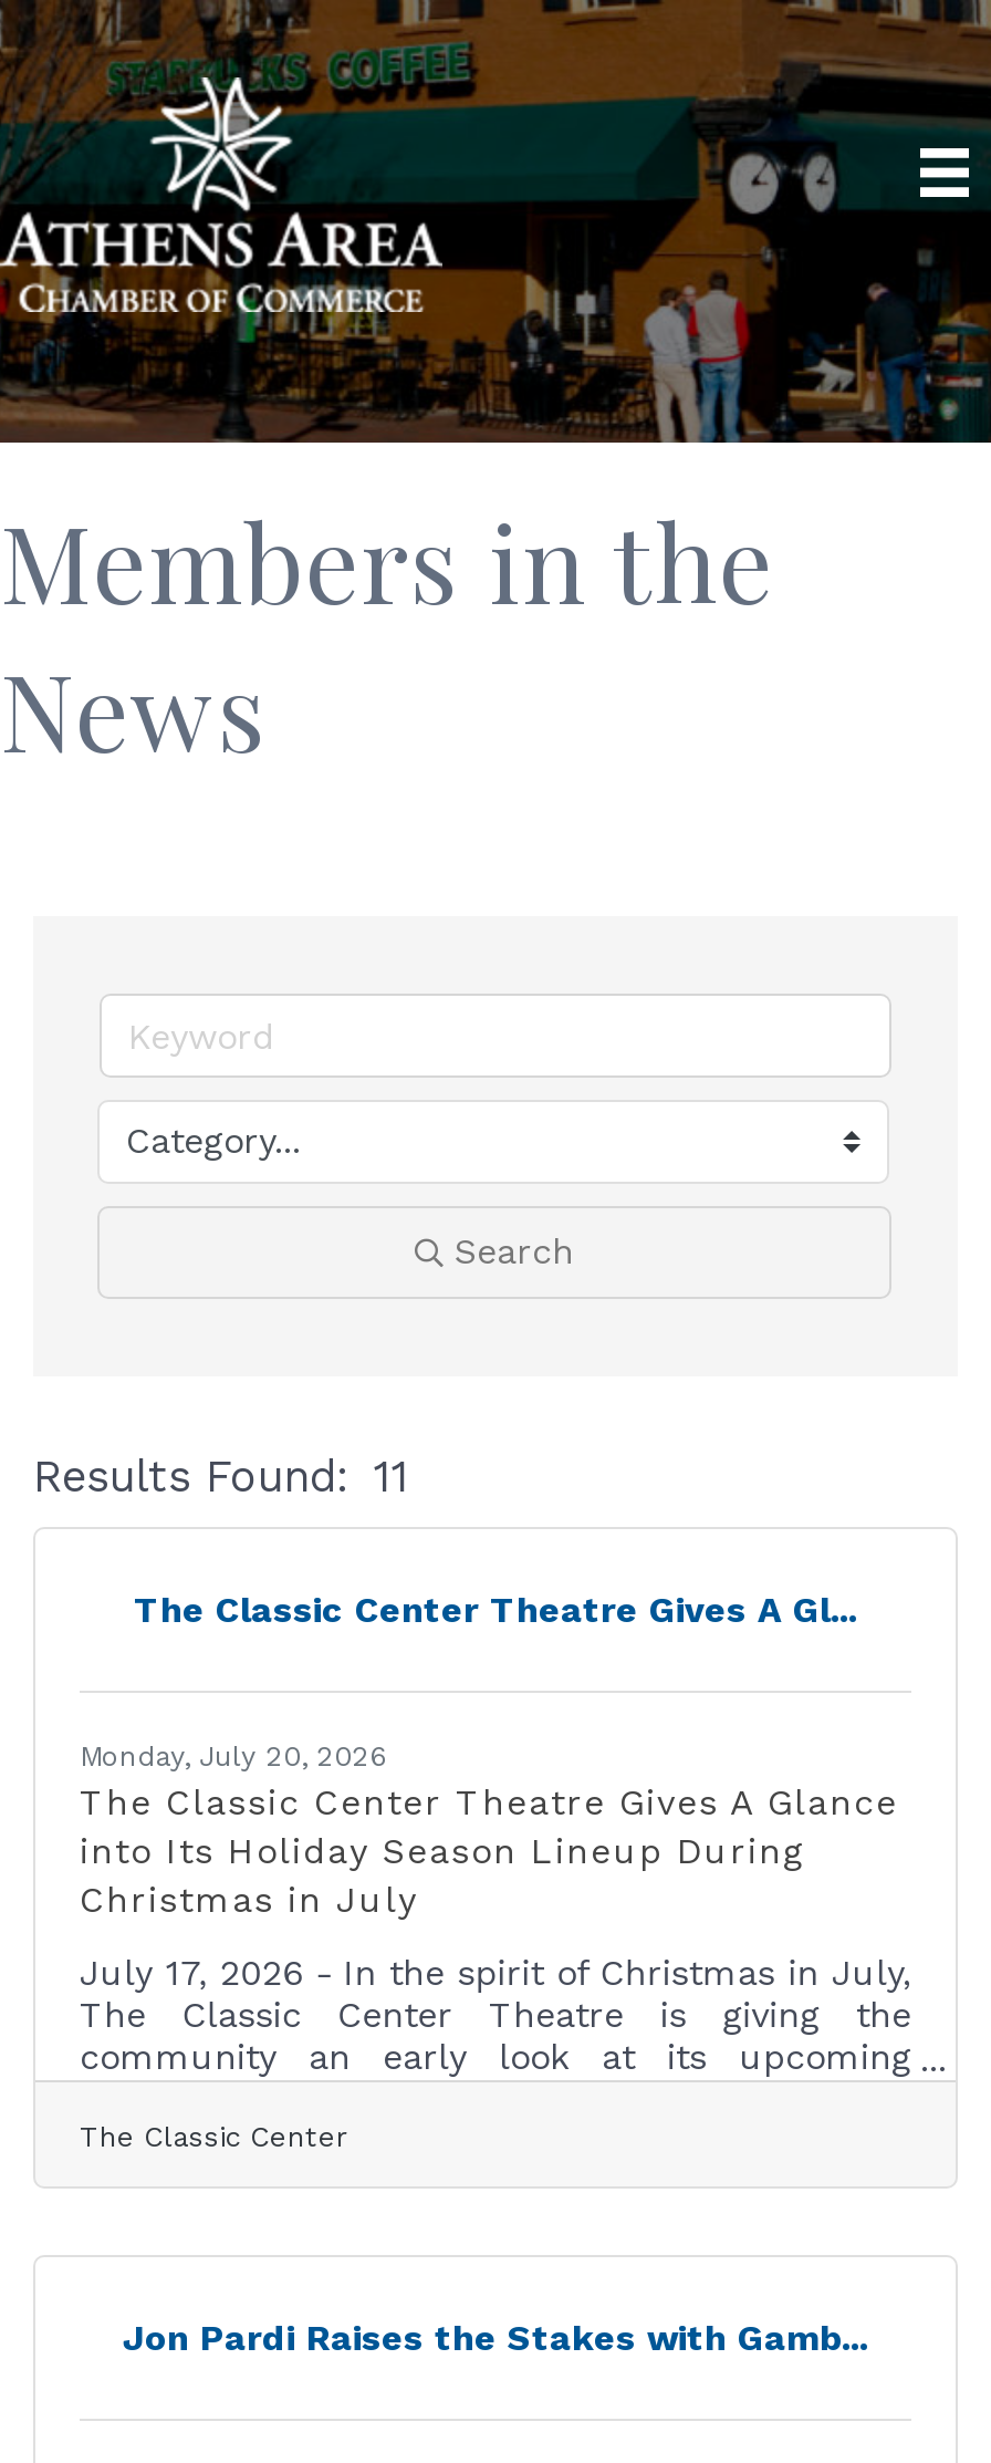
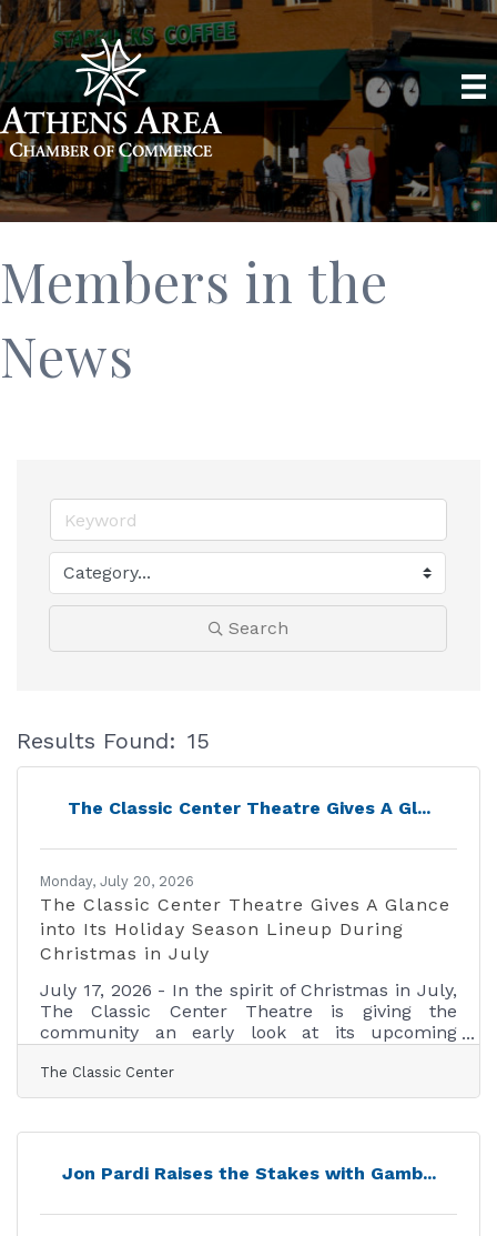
- Results Found: 11
+ Results Found: 15
